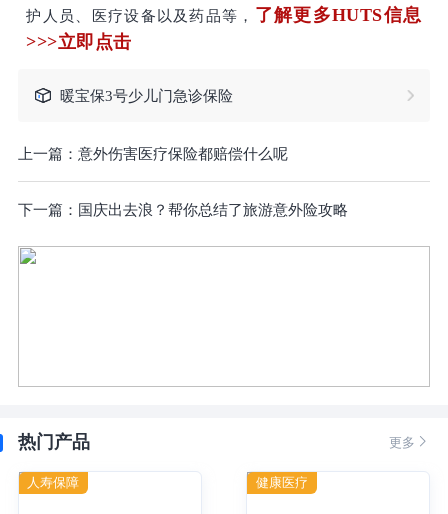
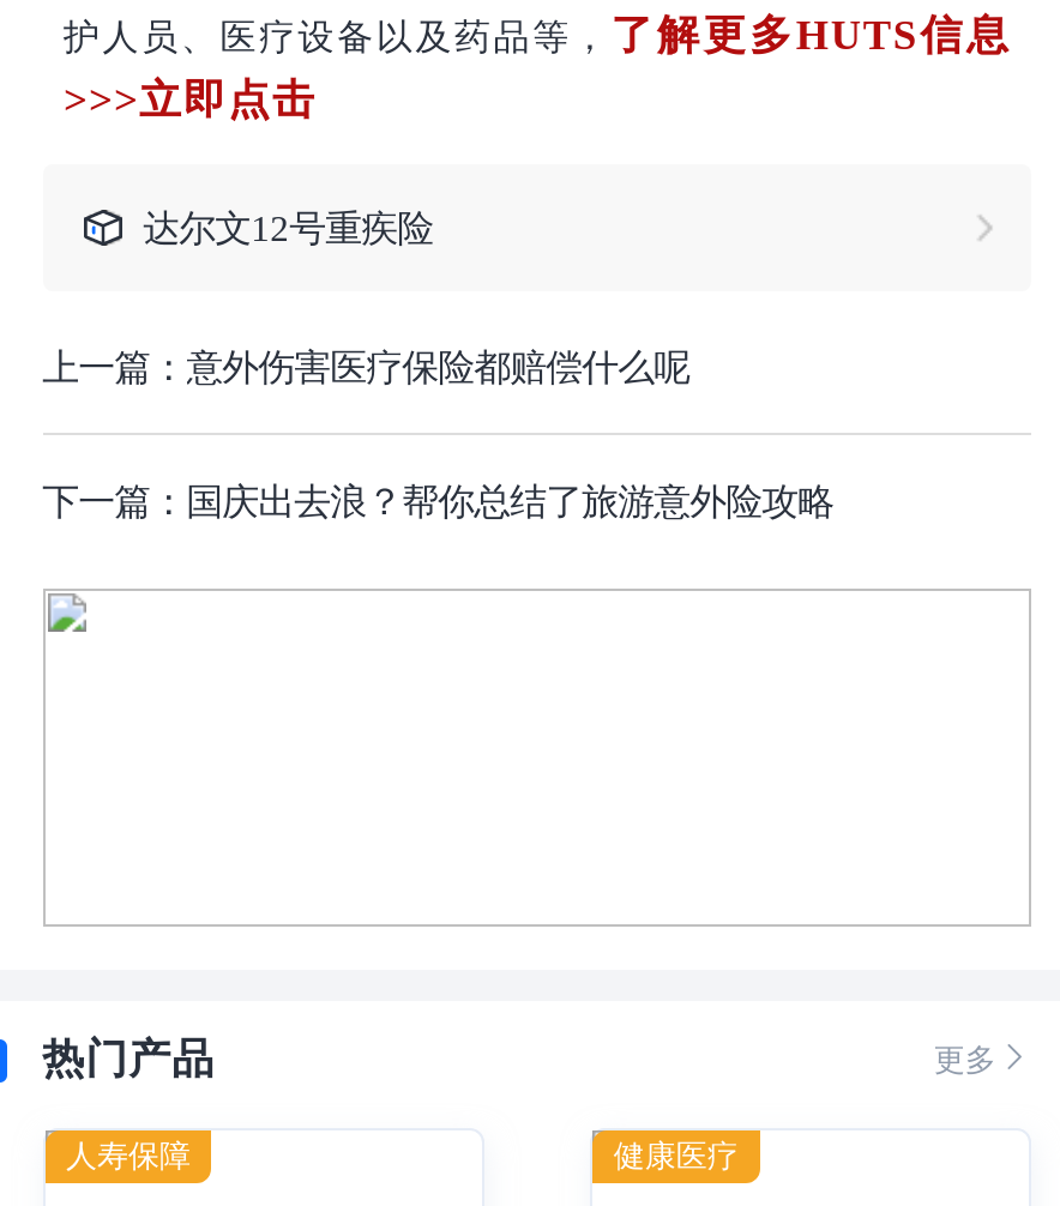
- 暖宝保3号少儿门急诊保险
+ 达尔文12号重疾险
